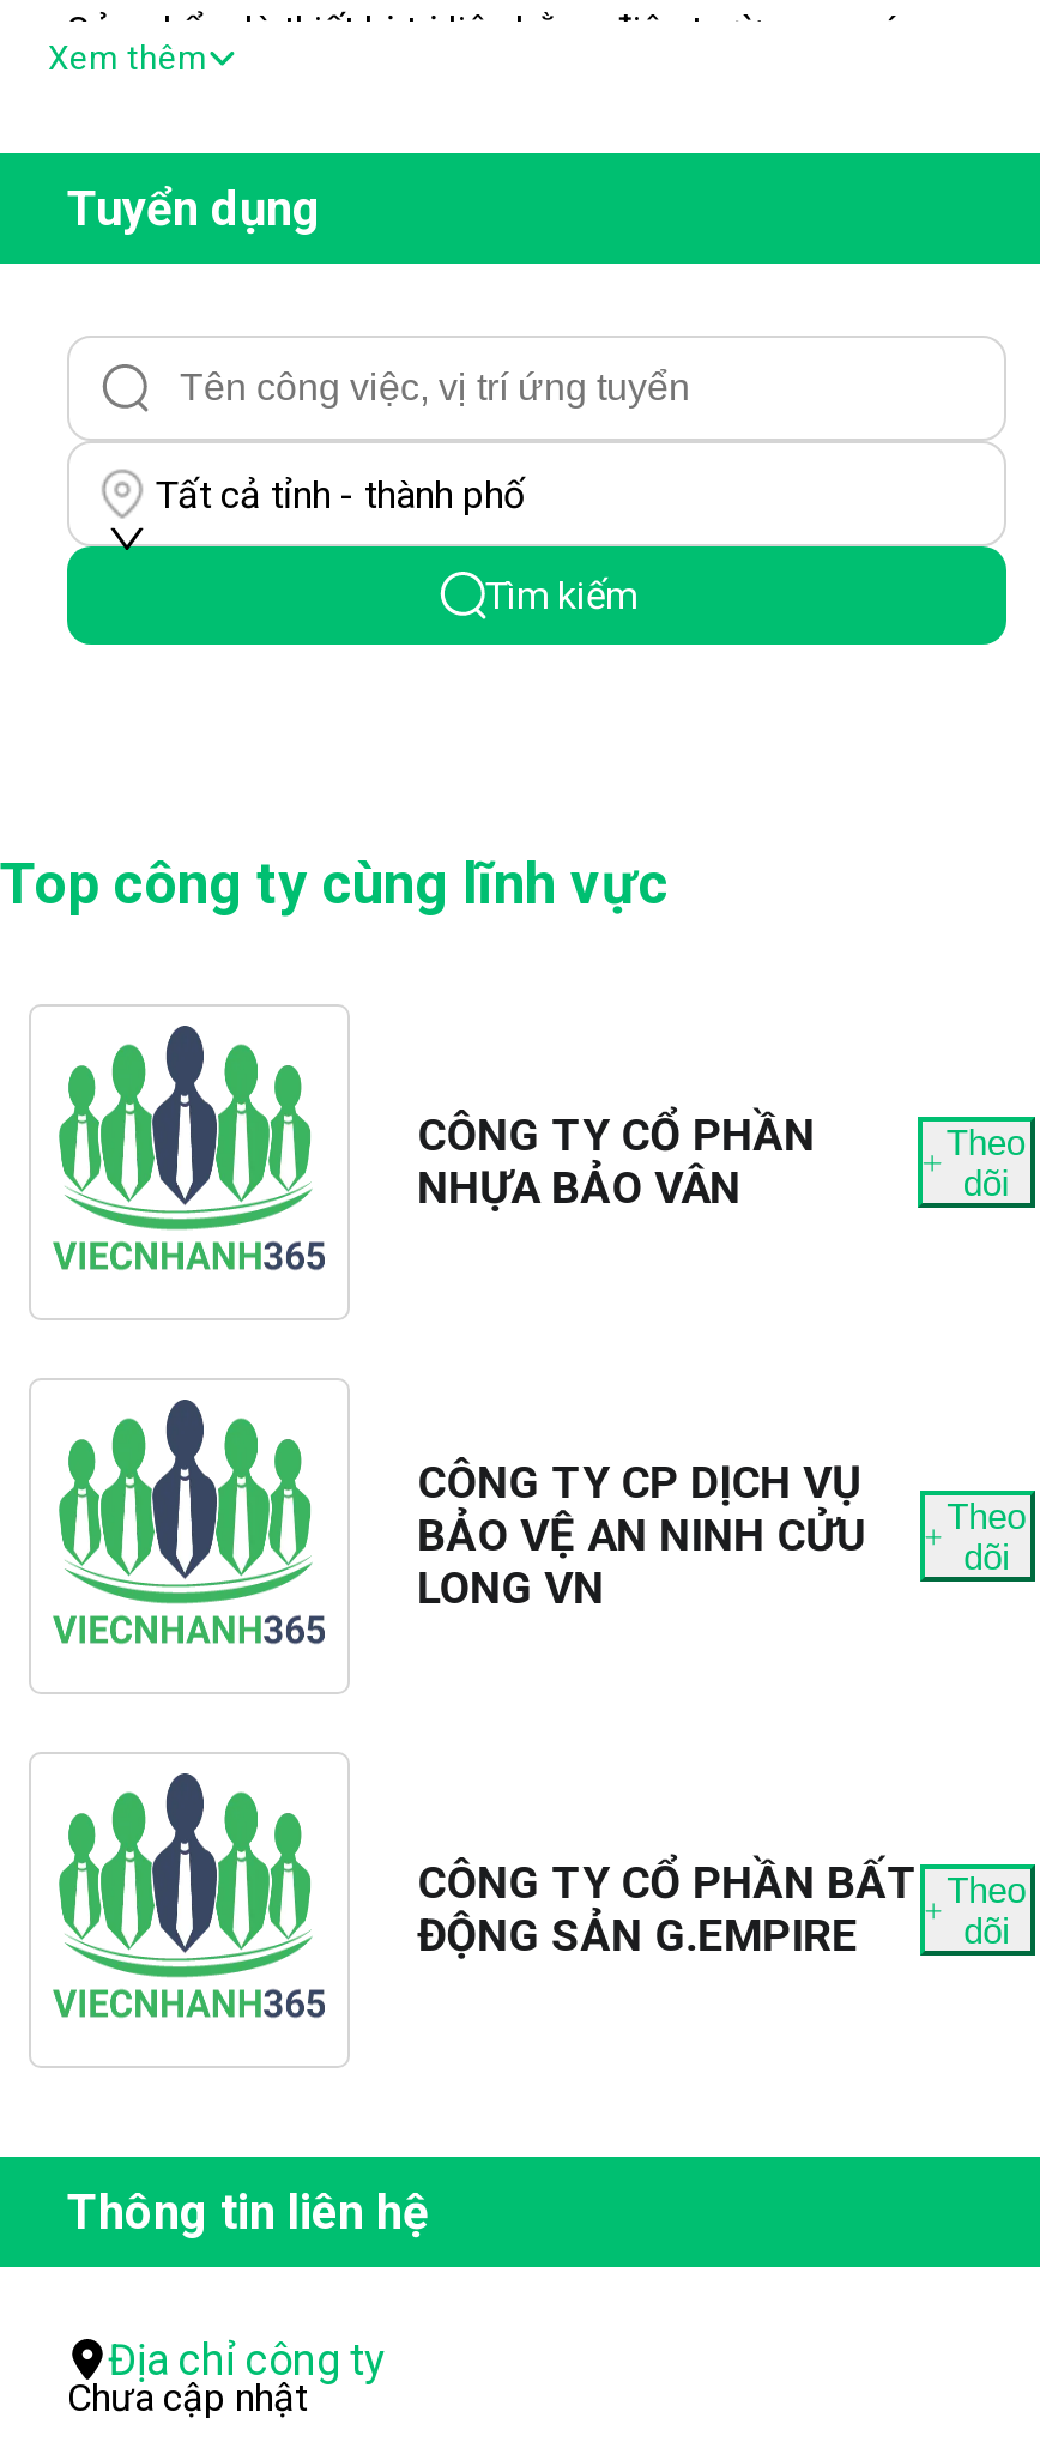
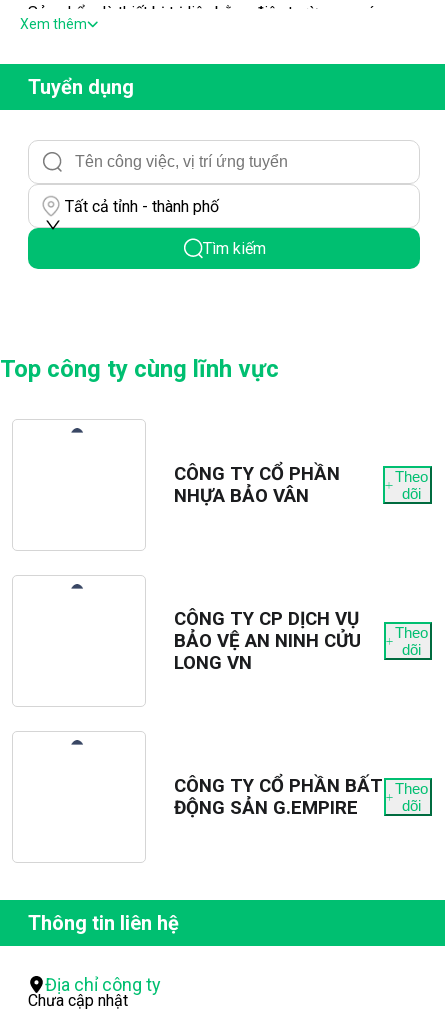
- [image]

- [image]

- [image]
